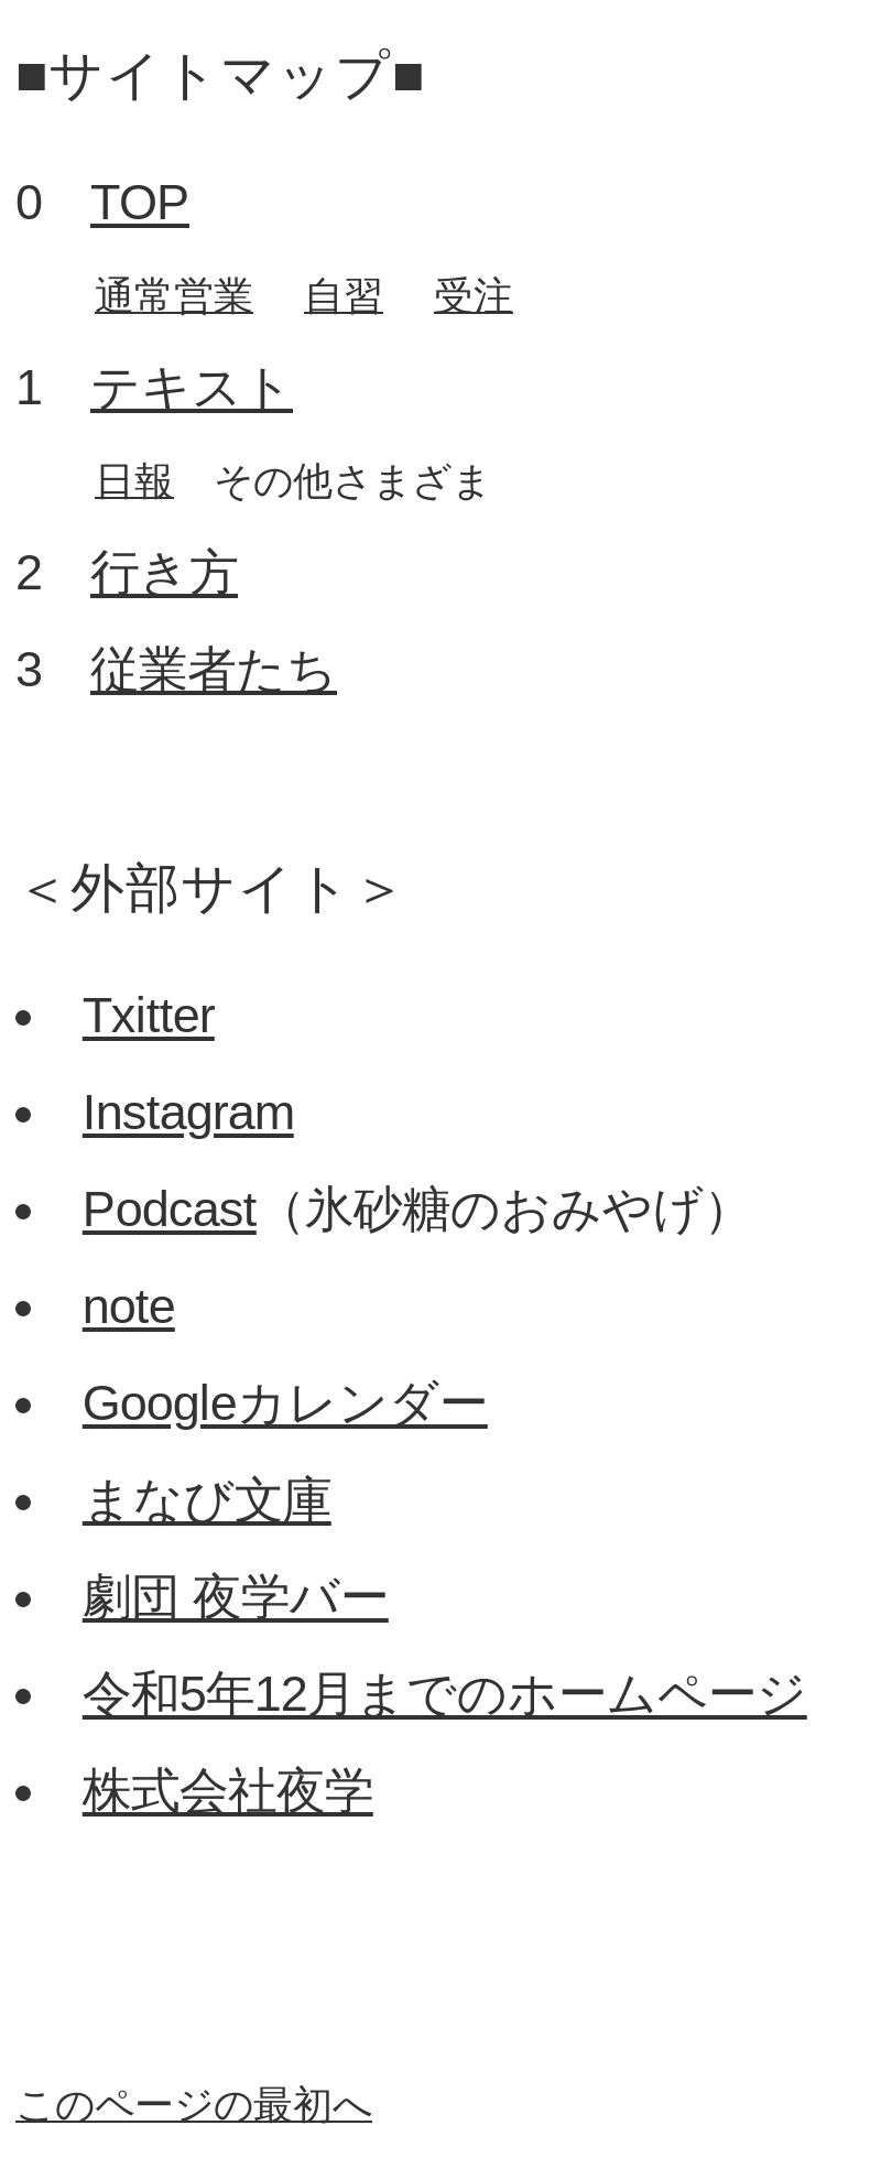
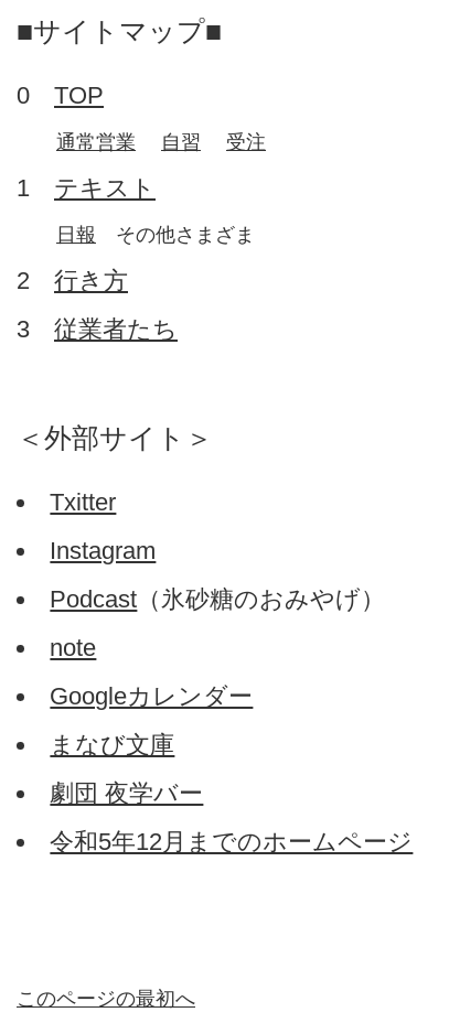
- 株式会社夜学
